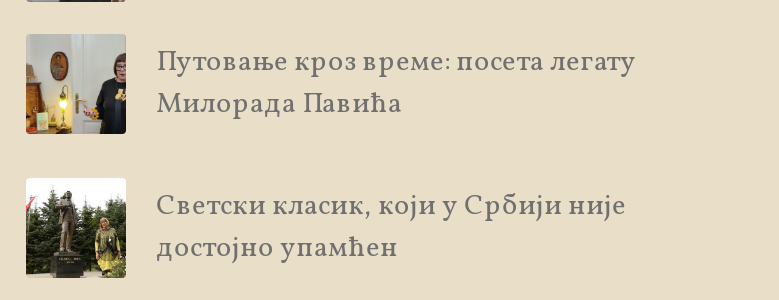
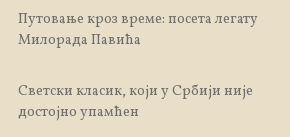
- [image]

- [image]
